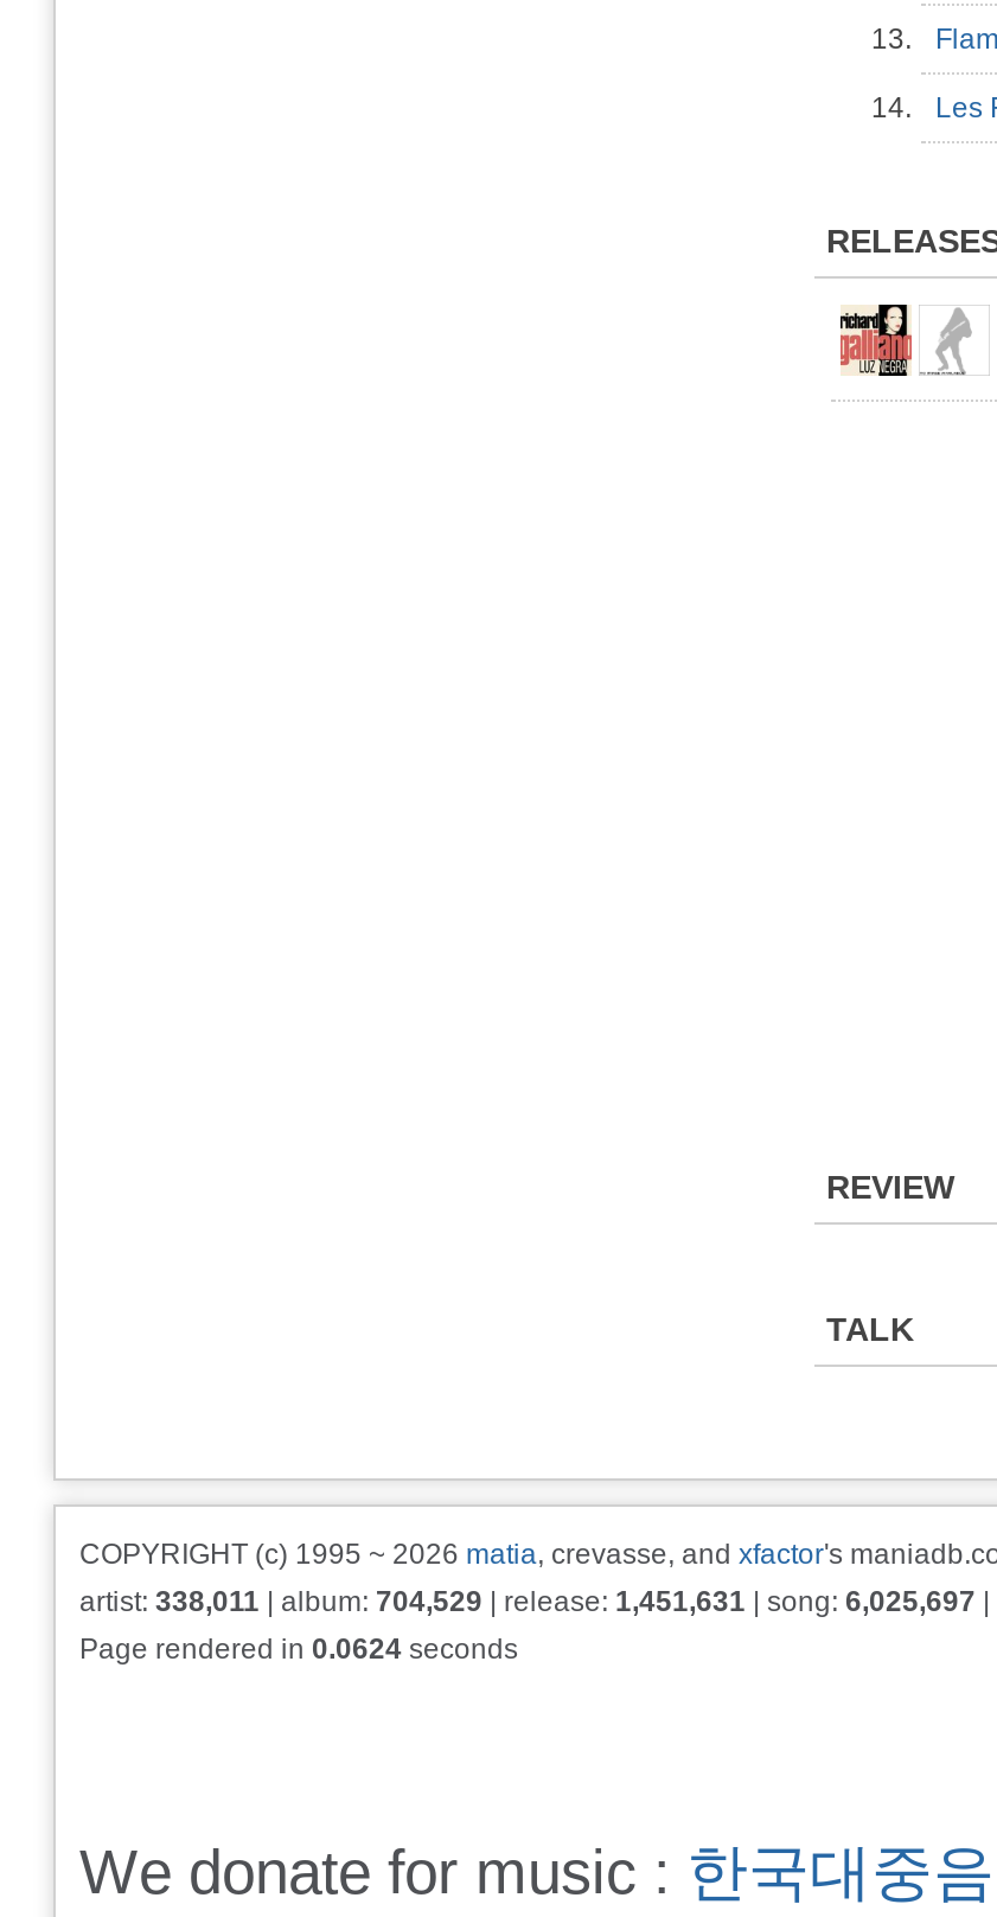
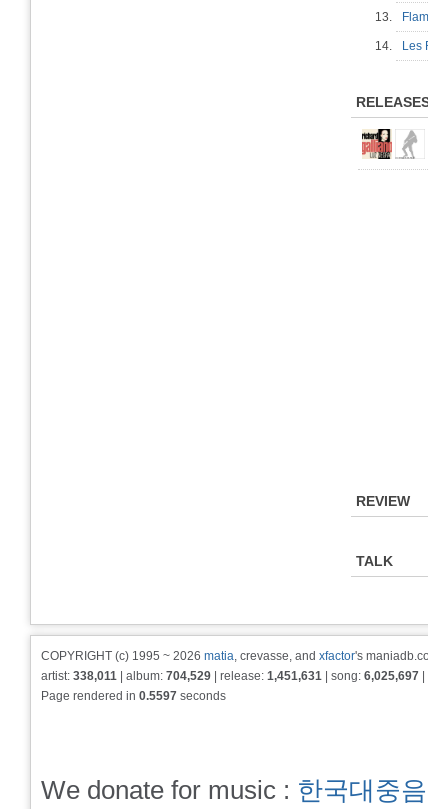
- Page rendered in 0.0624 seconds
+ Page rendered in 0.5597 seconds
